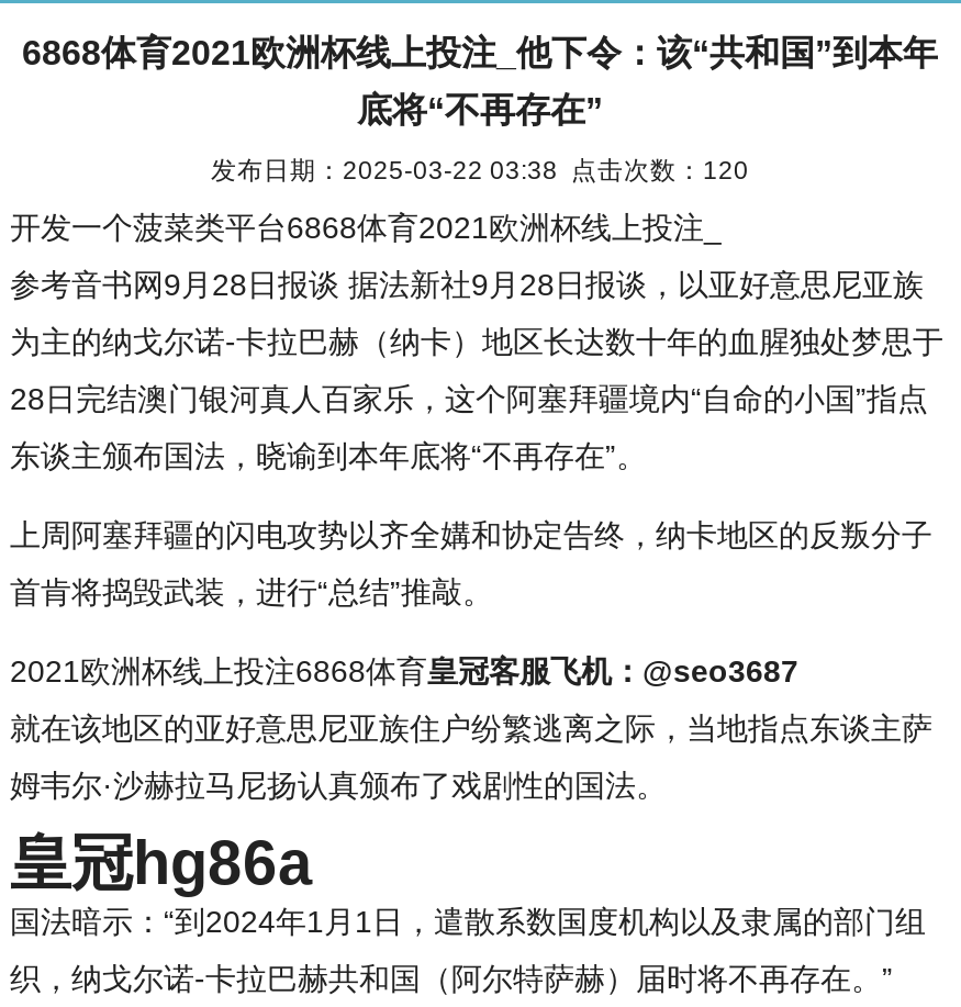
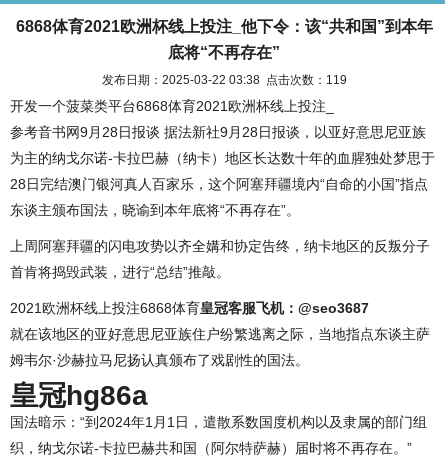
- 发布日期：2025-03-22 03:38 点击次数：120
+ 发布日期：2025-03-22 03:38 点击次数：119
